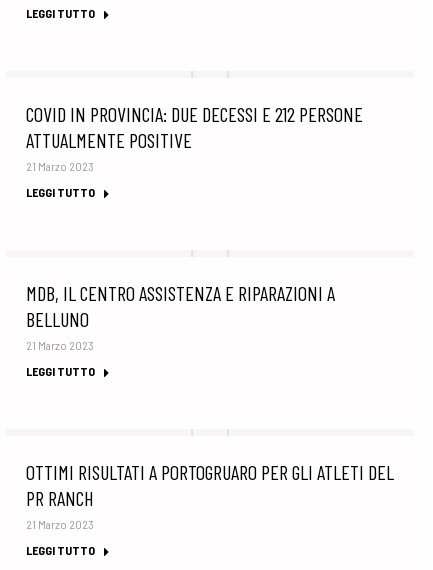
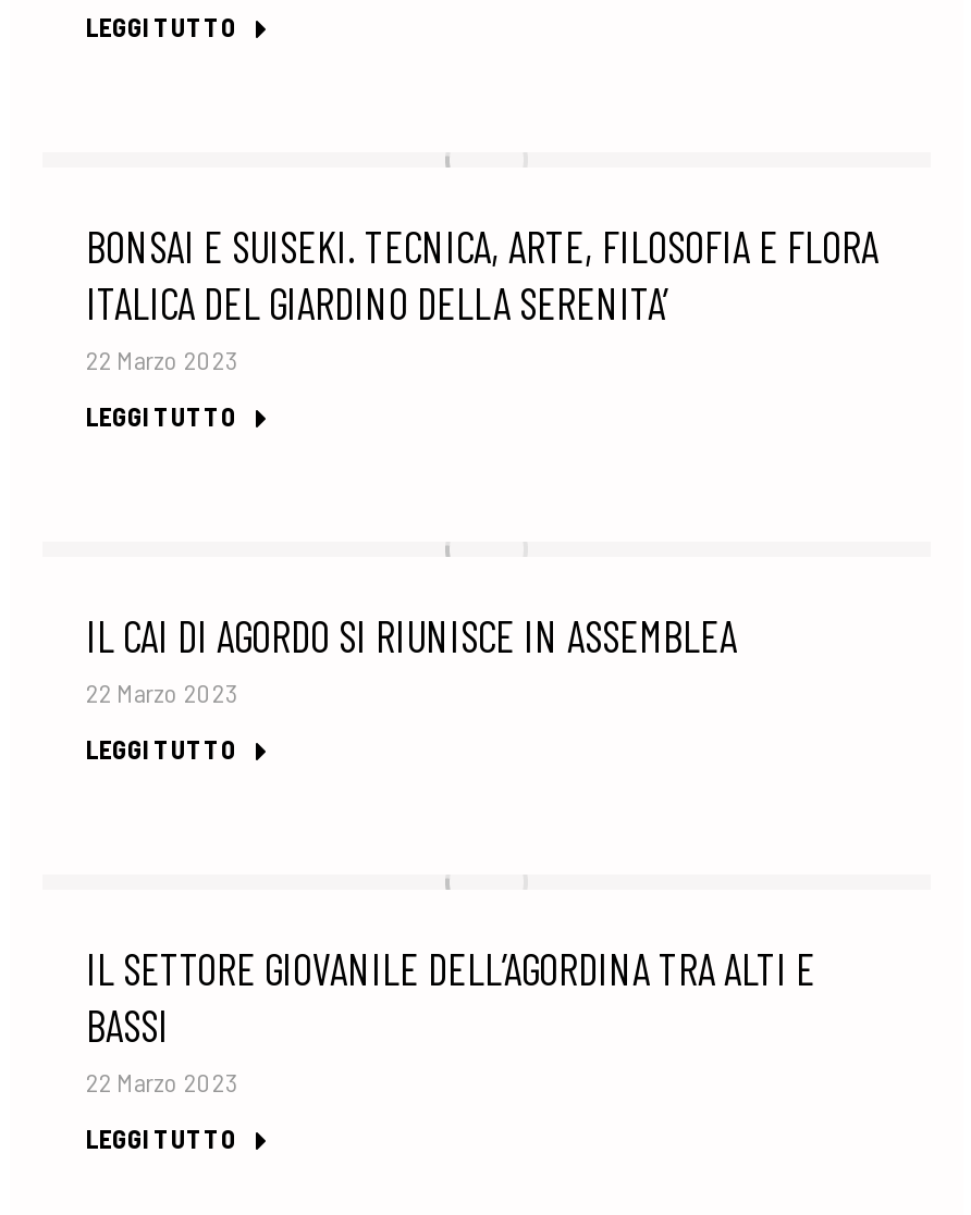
- COVID IN PROVINCIA: DUE DECESSI E 212 PERSONE
- ATTUALMENTE POSITIVE
- 21 Marzo 2023
+ BONSAI E SUISEKI. TECNICA, ARTE, FILOSOFIA E FLORA
+ ITALICA DEL GIARDINO DELLA SERENITA’
+ 22 Marzo 2023

- MDB, IL CENTRO ASSISTENZA E RIPARAZIONI A
- BELLUNO
- 21 Marzo 2023
+ IL CAI DI AGORDO SI RIUNISCE IN ASSEMBLEA
+ 22 Marzo 2023

- OTTIMI RISULTATI A PORTOGRUARO PER GLI ATLETI DEL
- PR RANCH
- 21 Marzo 2023
+ IL SETTORE GIOVANILE DELL’AGORDINA TRA ALTI E
+ BASSI
+ 22 Marzo 2023
